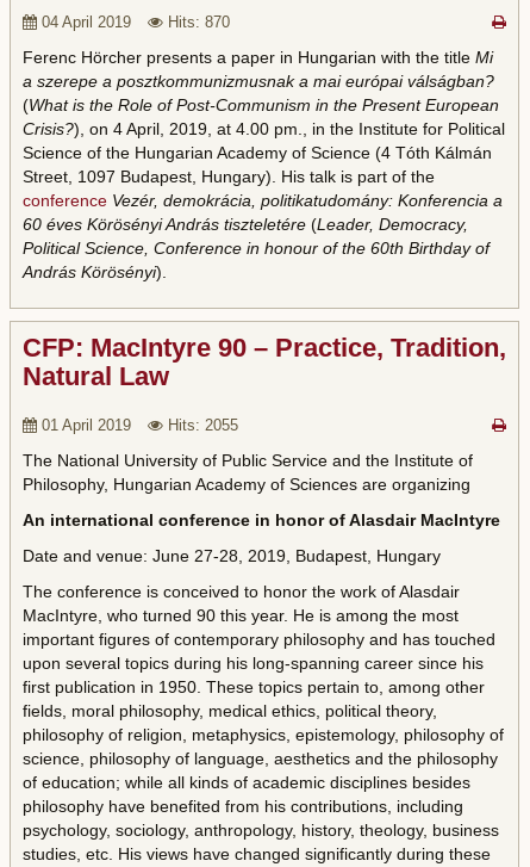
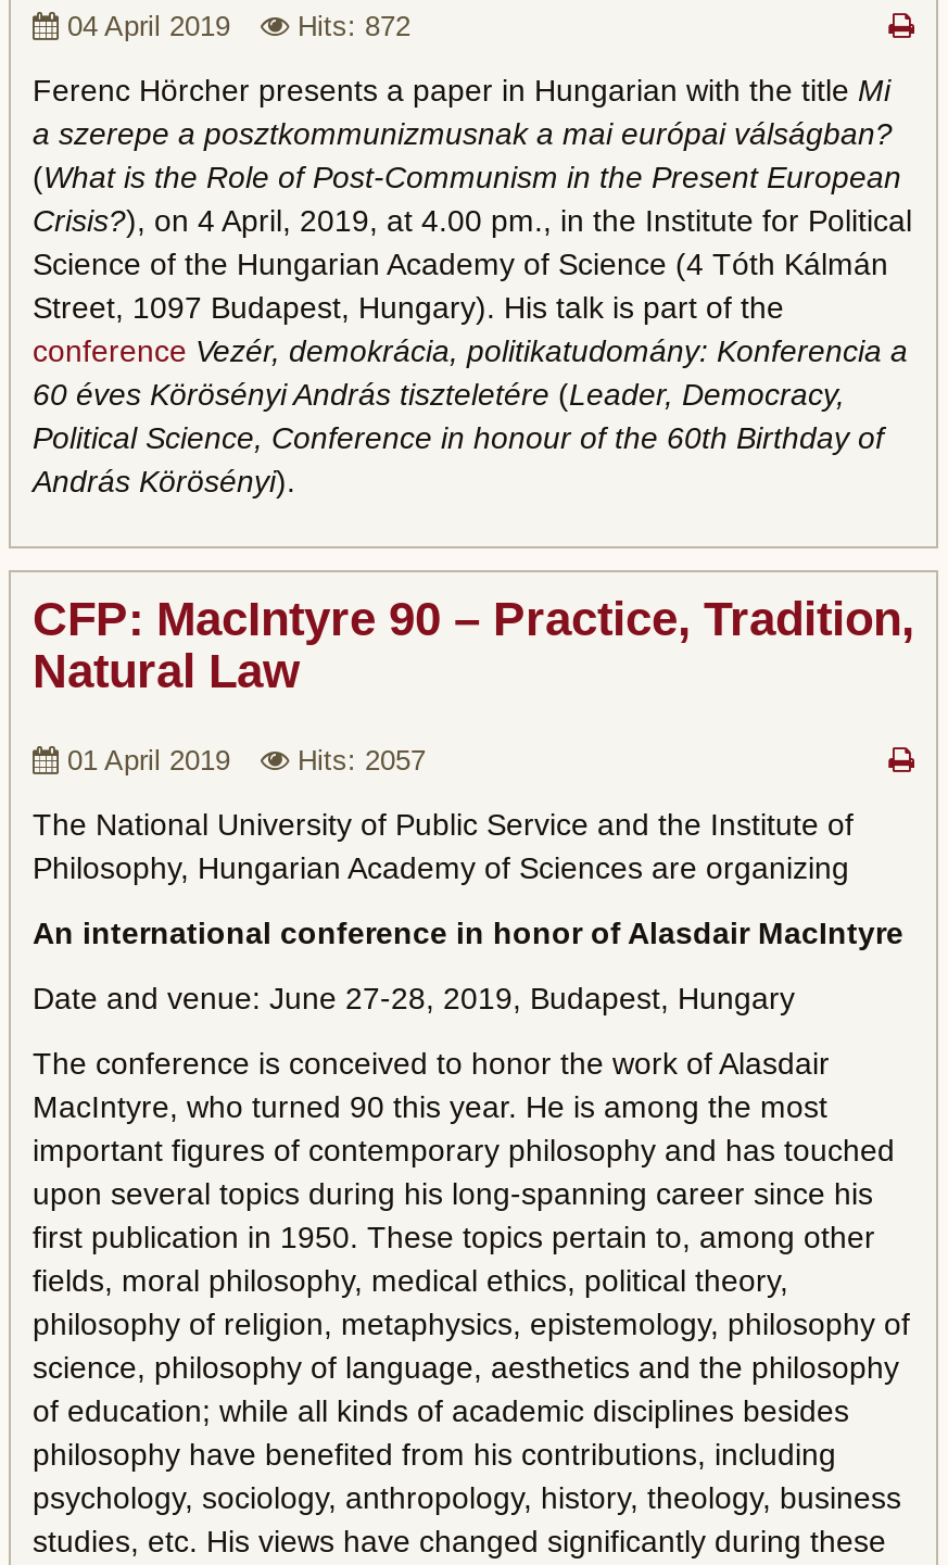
- Hits: 870
+ Hits: 872

- Hits: 2055
+ Hits: 2057
